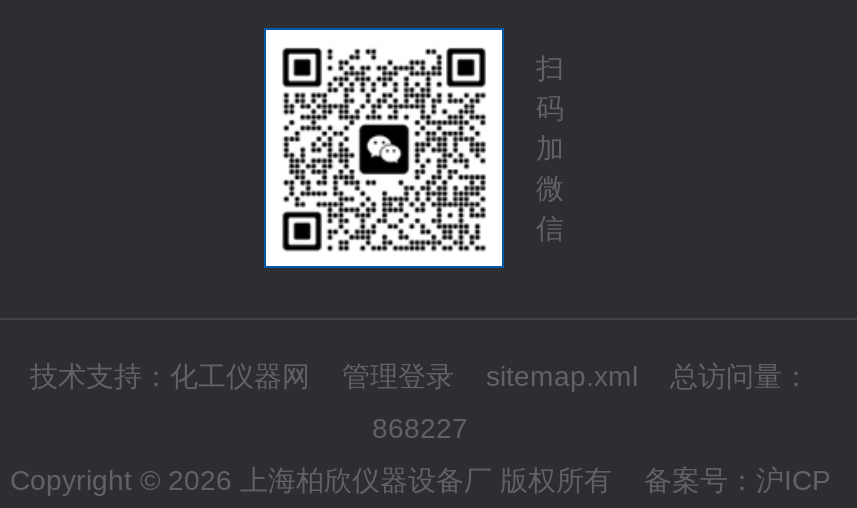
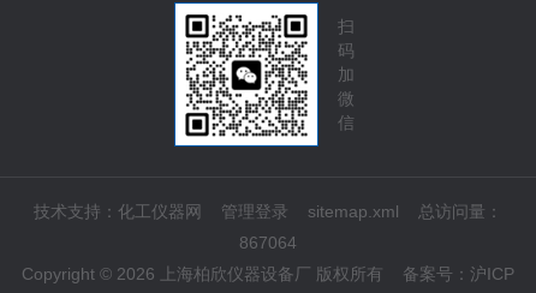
- 868227
+ 867064
